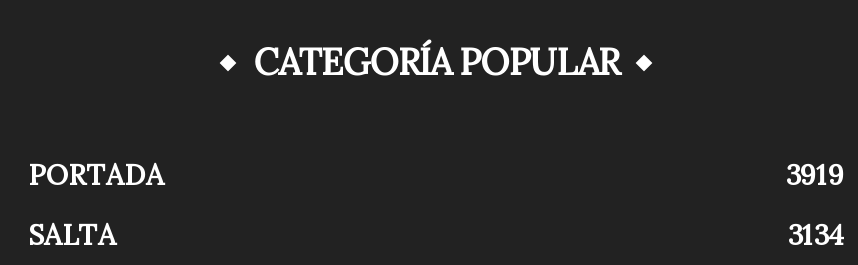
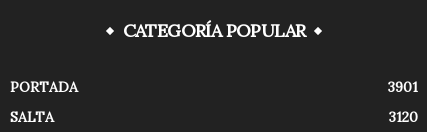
- 3919
+ 3901

- 3134
+ 3120
